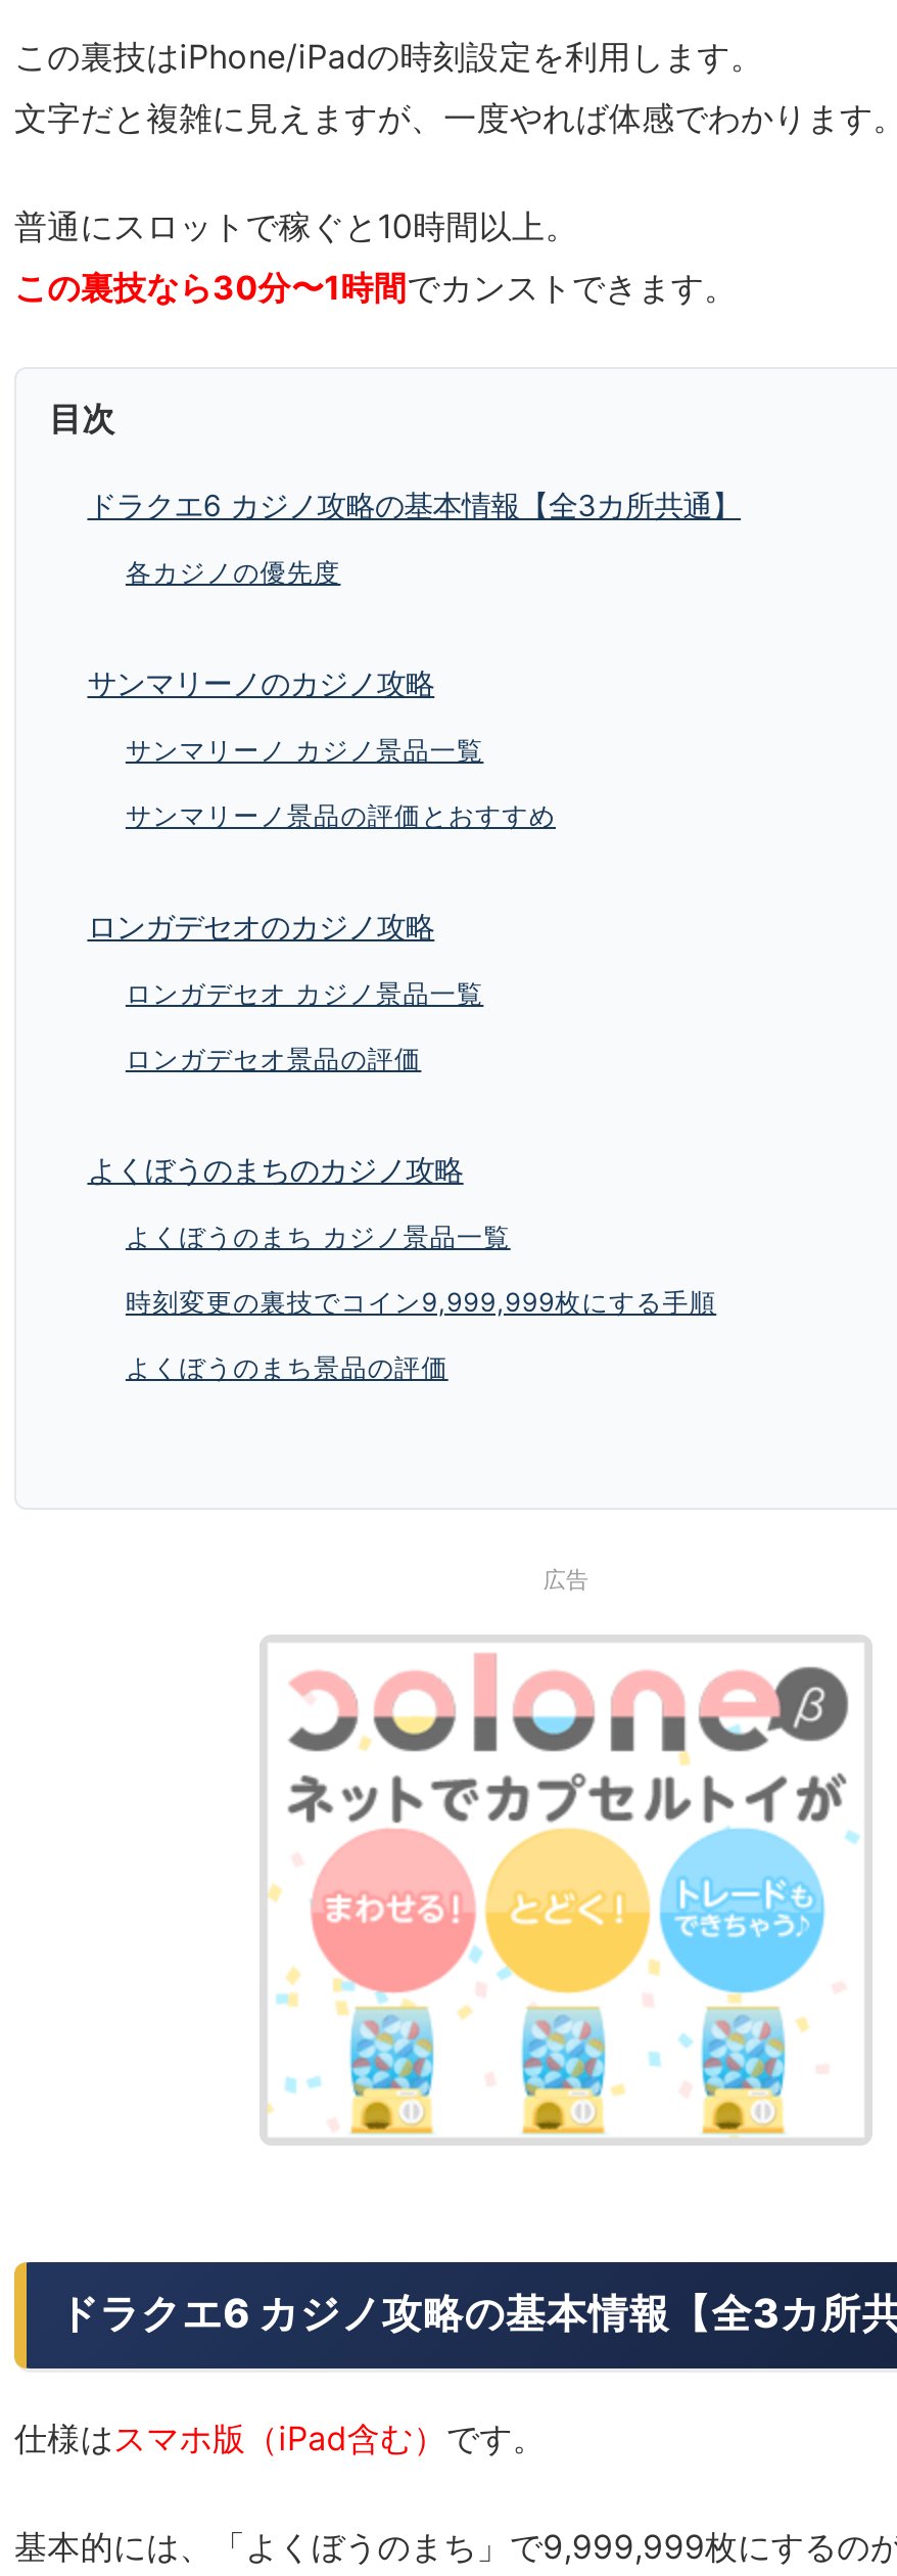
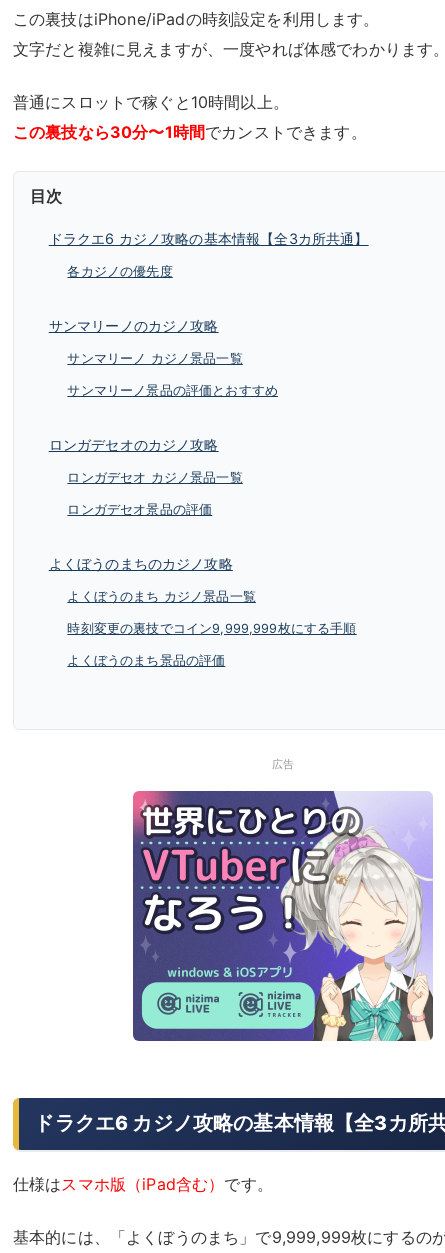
- [image]
+ [image]
